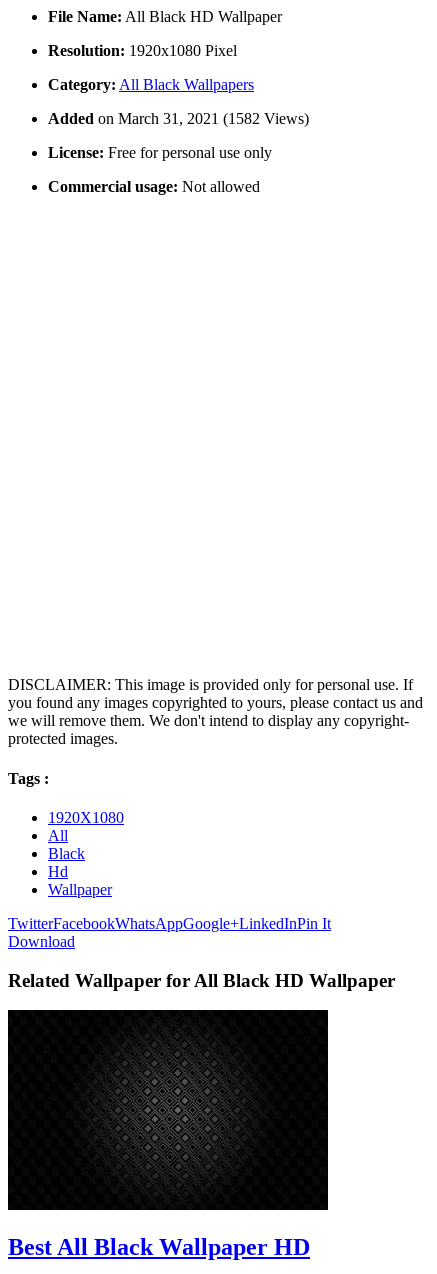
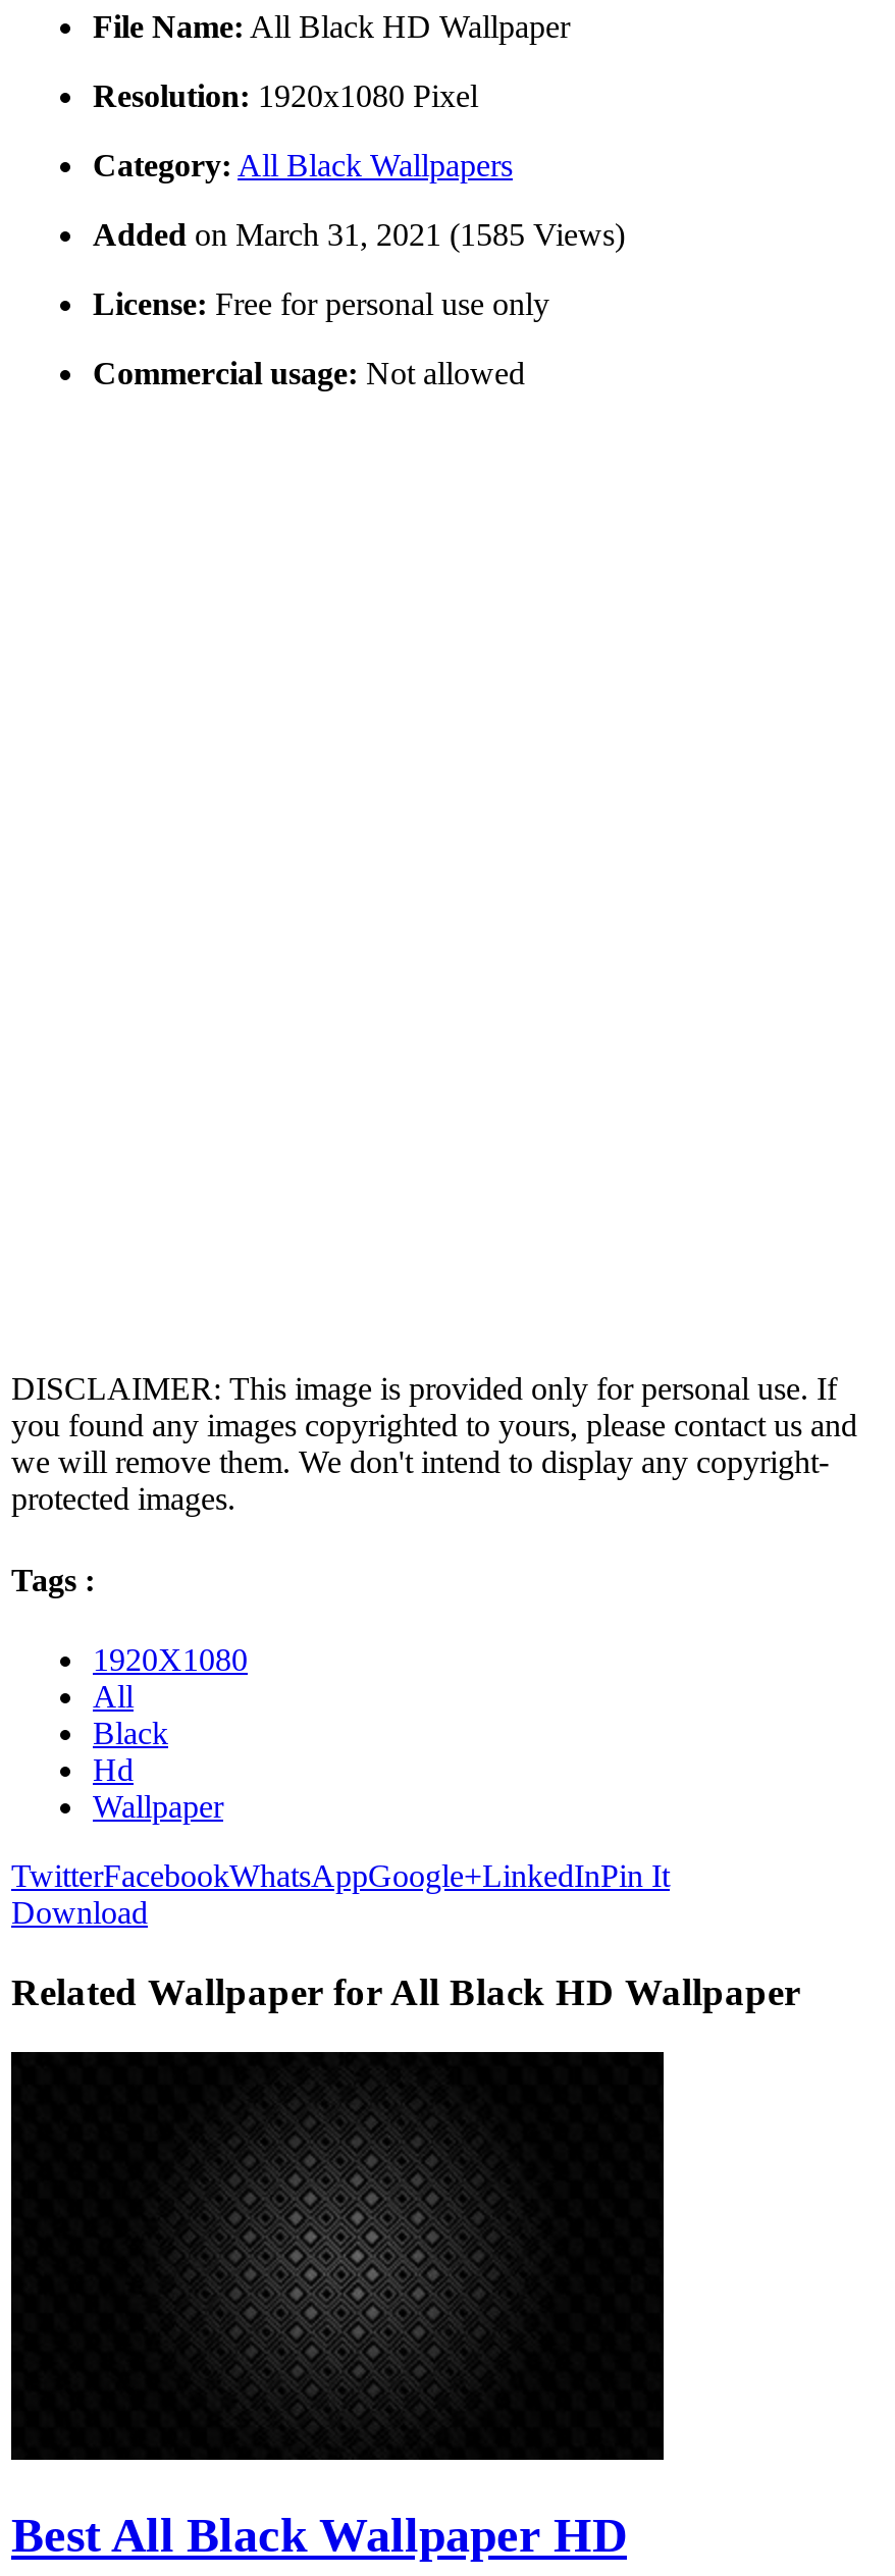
- Added on March 31, 2021 (1582 Views)
+ Added on March 31, 2021 (1585 Views)
